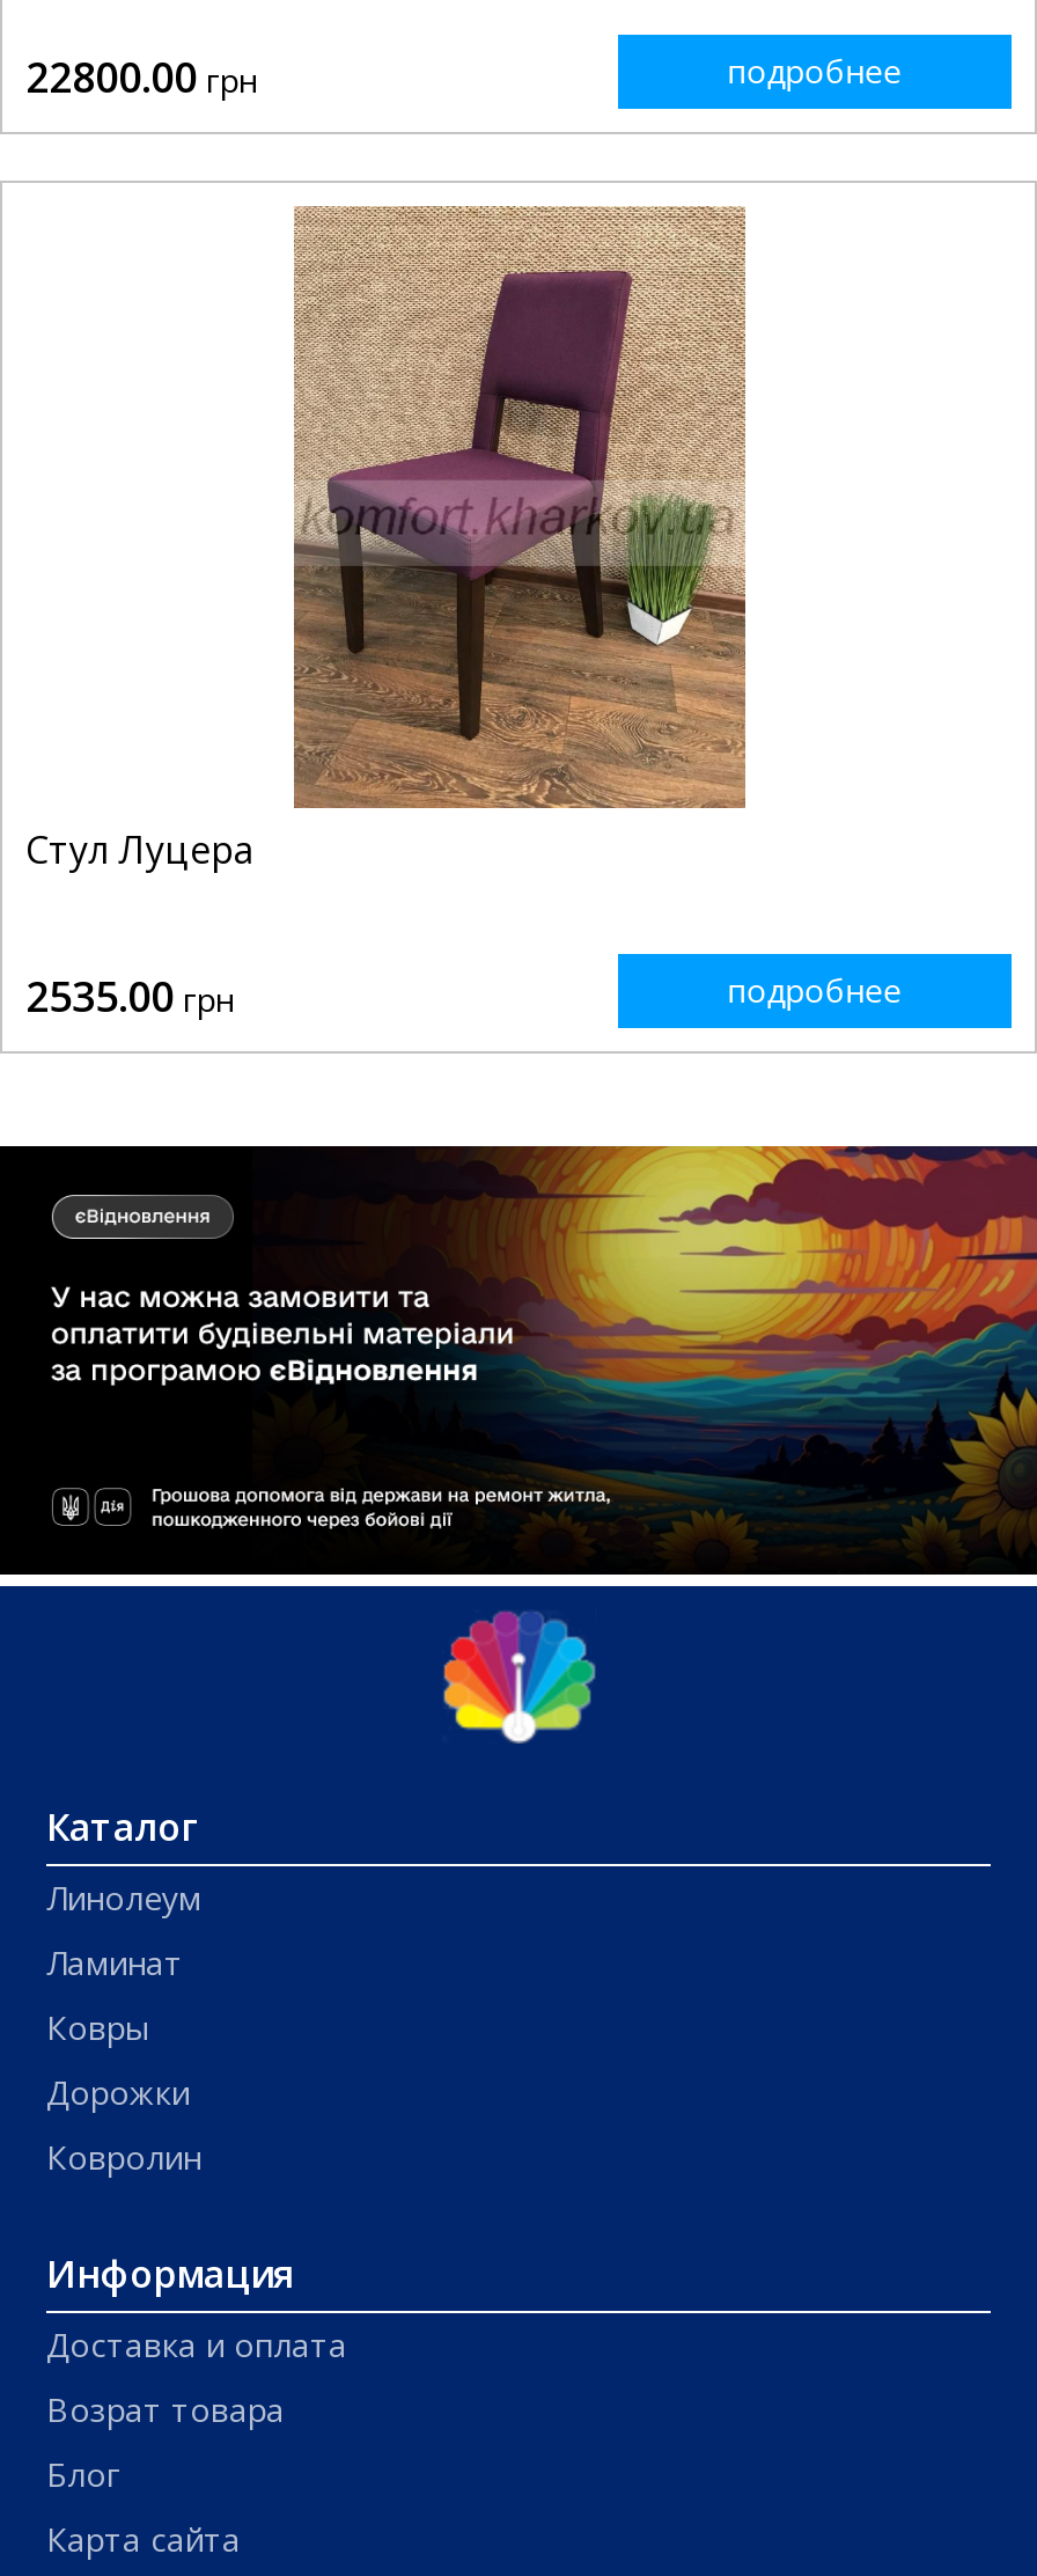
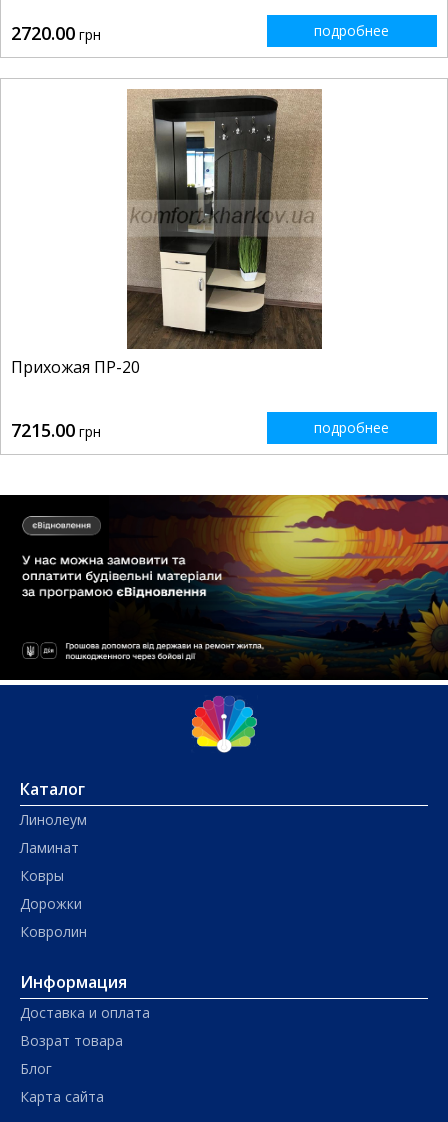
- 22800.00 грн
+ 2720.00 грн

- [image]
- Стул Луцера
+ [image]
+ Прихожая ПР-20

- 2535.00 грн
+ 7215.00 грн
